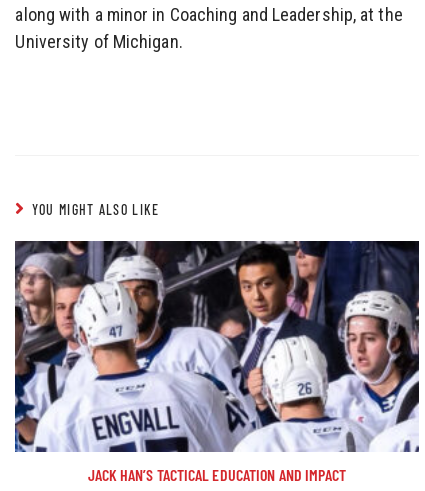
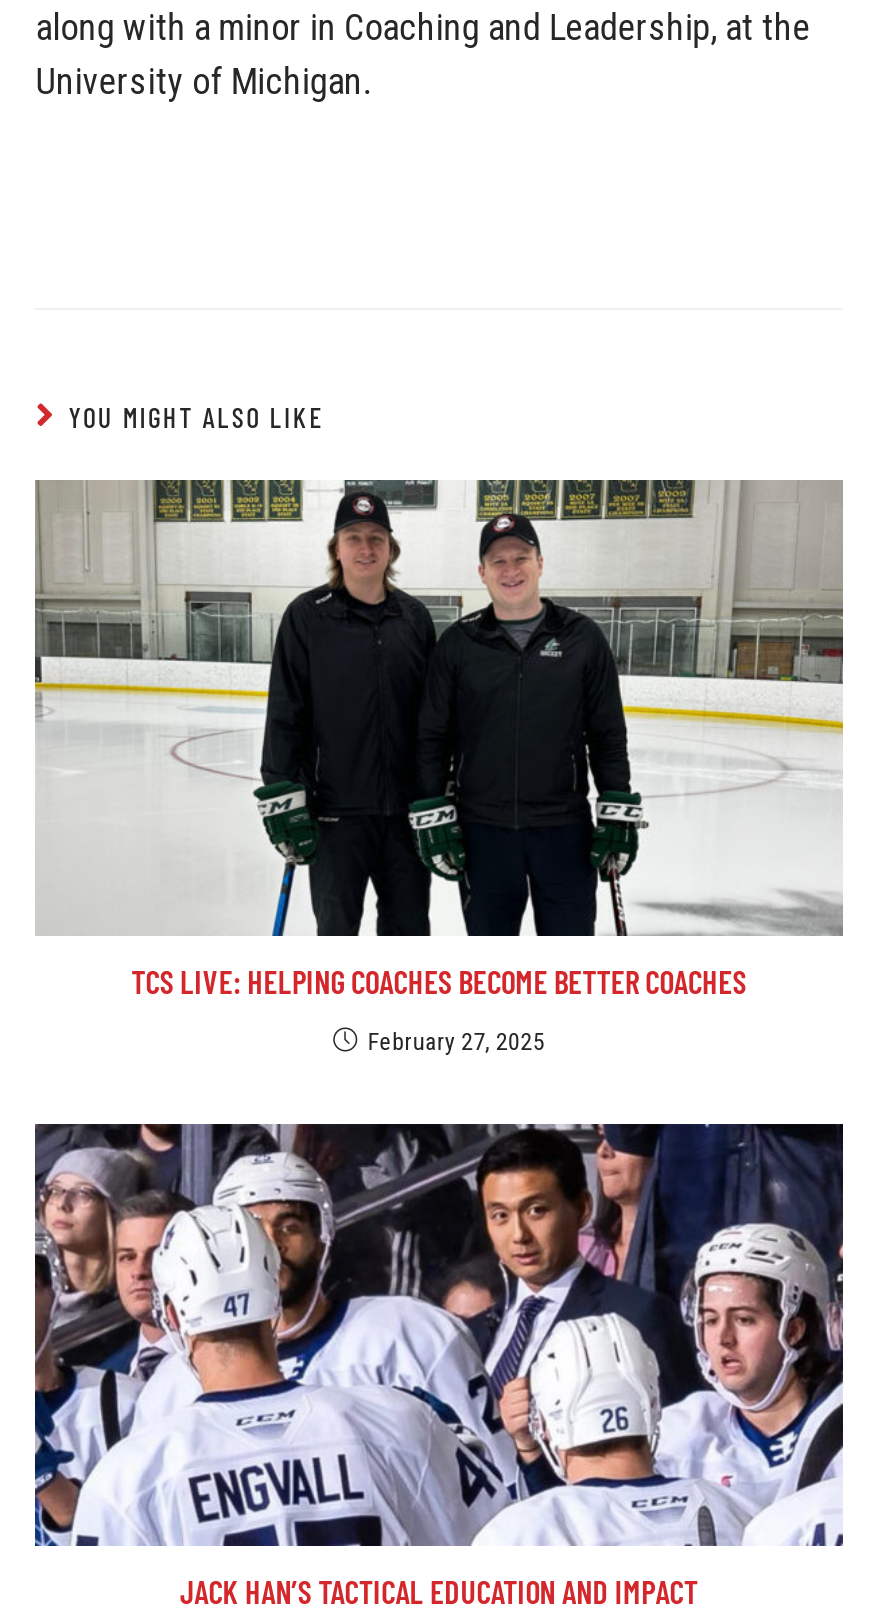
+ [image]
+ TCS LIVE: HELPING COACHES BECOME BETTER COACHES
+ February 27, 2025
